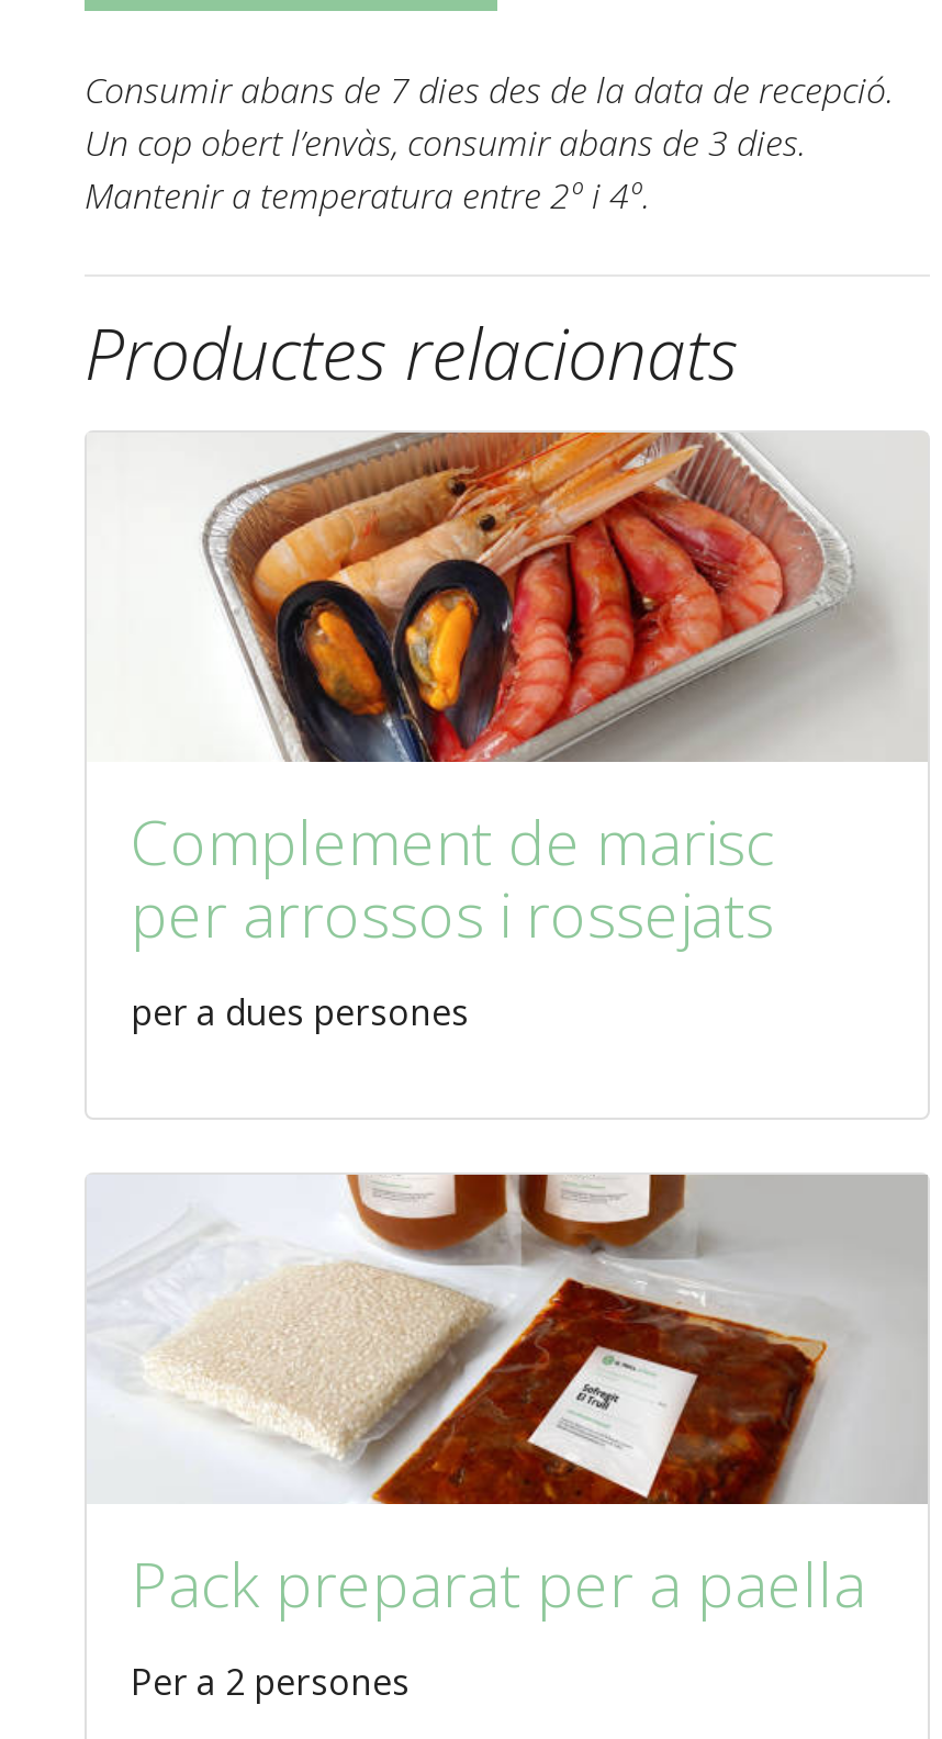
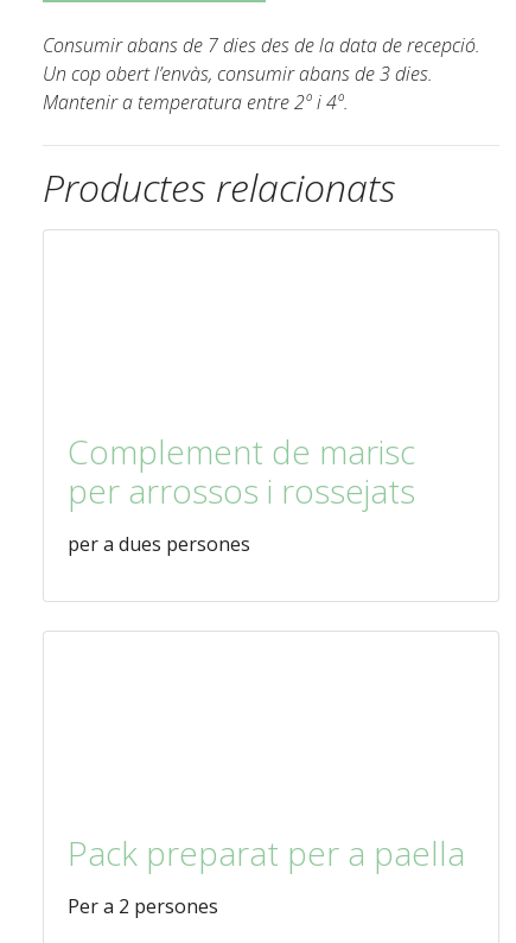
- [image]

- [image]
